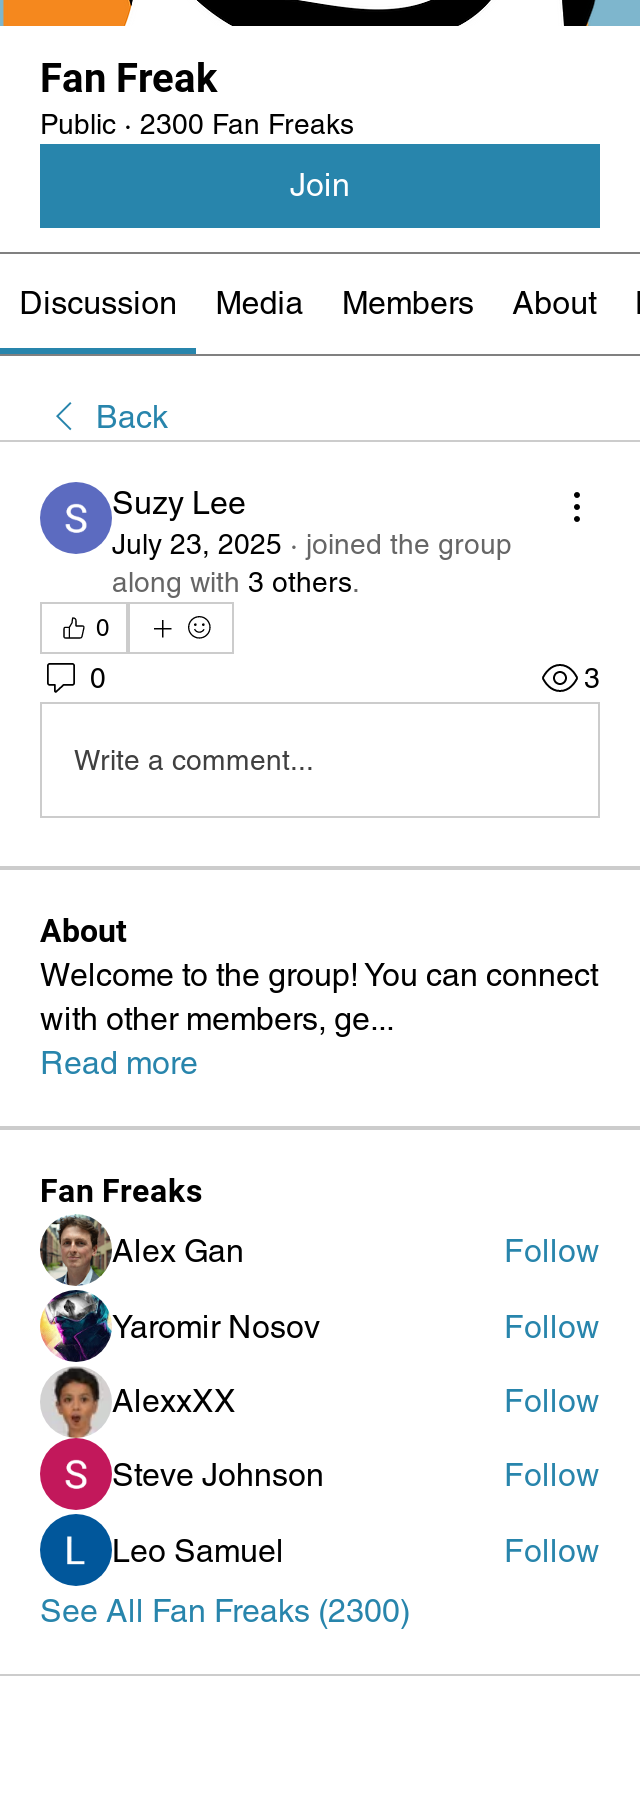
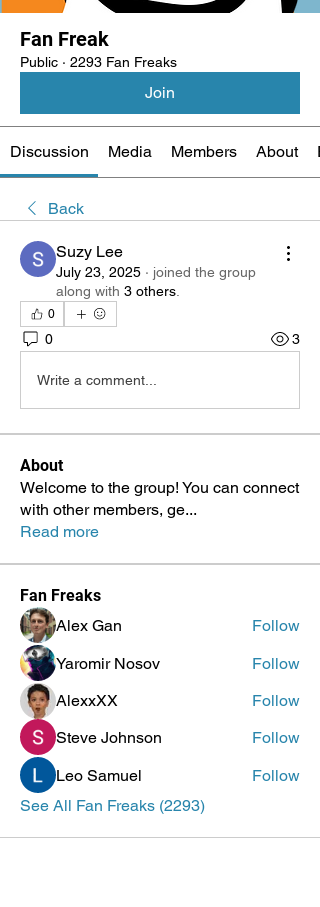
- Public · 2300 Fan Freaks
+ Public · 2293 Fan Freaks

- See All Fan Freaks (2300)
+ See All Fan Freaks (2293)
